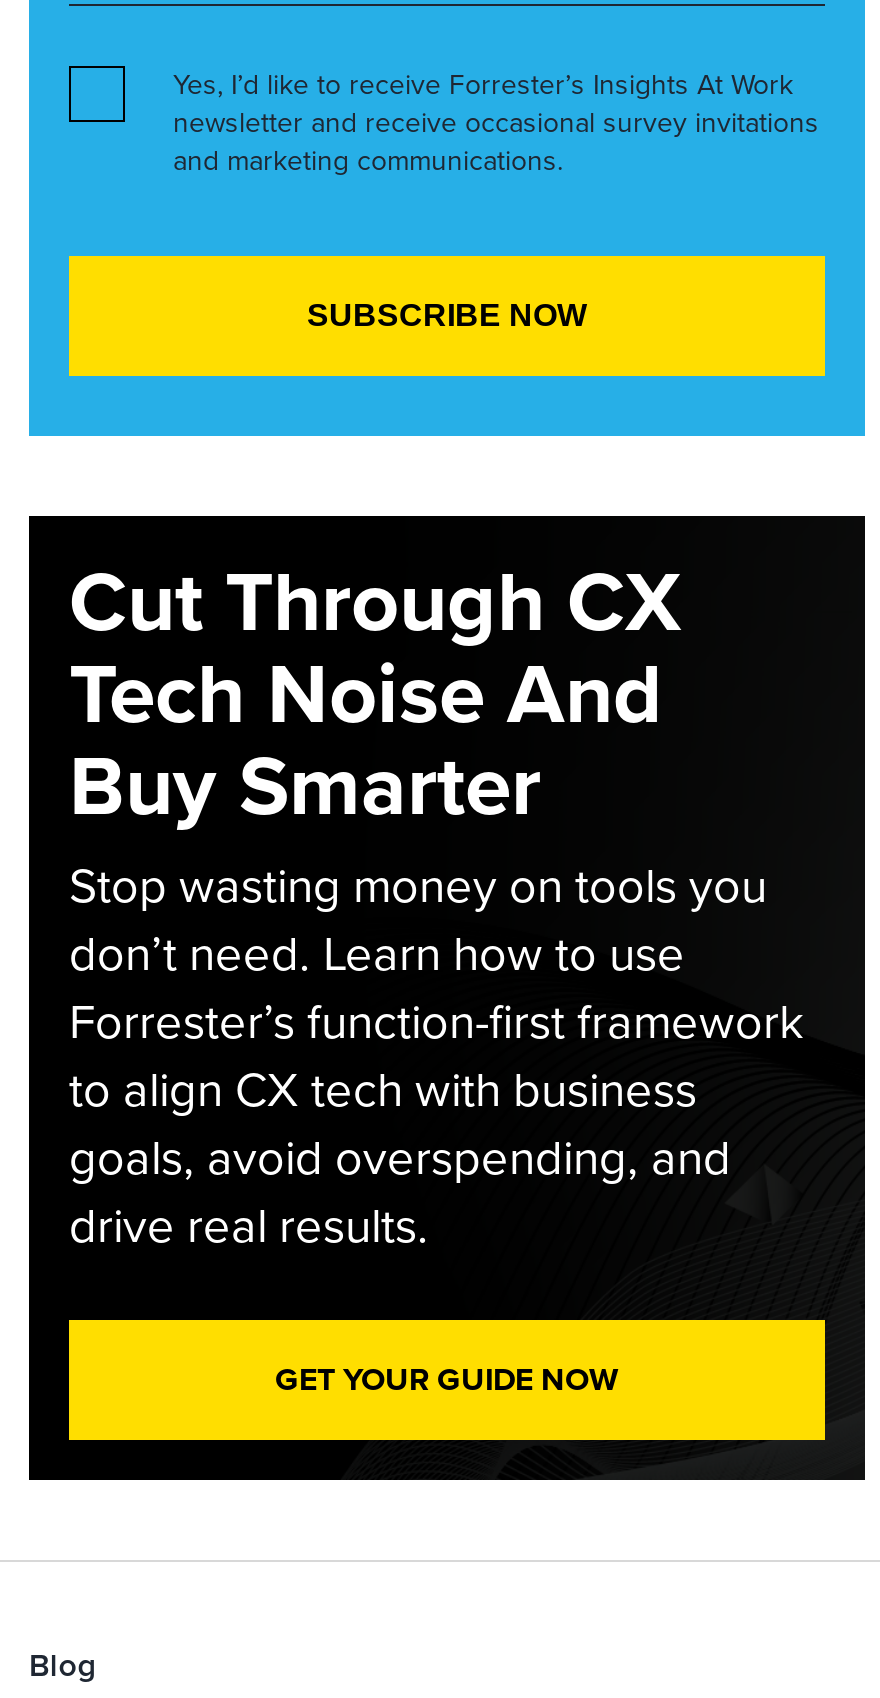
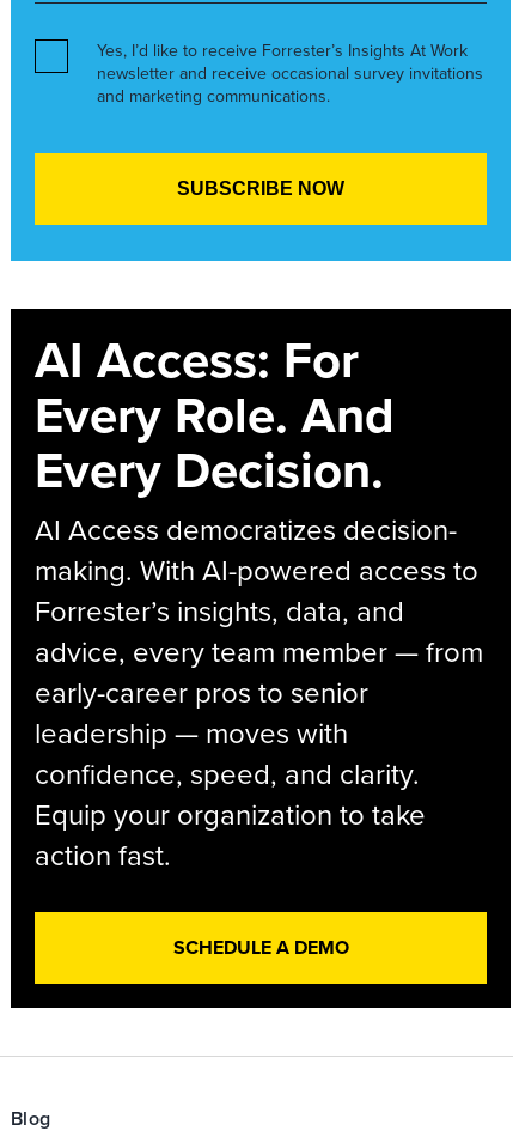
- Cut Through CX
- Tech Noise And
- Buy Smarter
- Stop wasting money on tools you
- don’t need. Learn how to use
- Forrester’s function-first framework
- to align CX tech with business
- goals, avoid overspending, and
- drive real results.
+ AI Access: For
+ Every Role. And
+ Every Decision.
+ AI Access democratizes decision-
+ making. With AI-powered access to
+ Forrester’s insights, data, and
+ advice, every team member — from
+ early-career pros to senior
+ leadership — moves with
+ confidence, speed, and clarity.
+ Equip your organization to take
+ action fast.

- GET YOUR GUIDE NOW
+ SCHEDULE A DEMO
